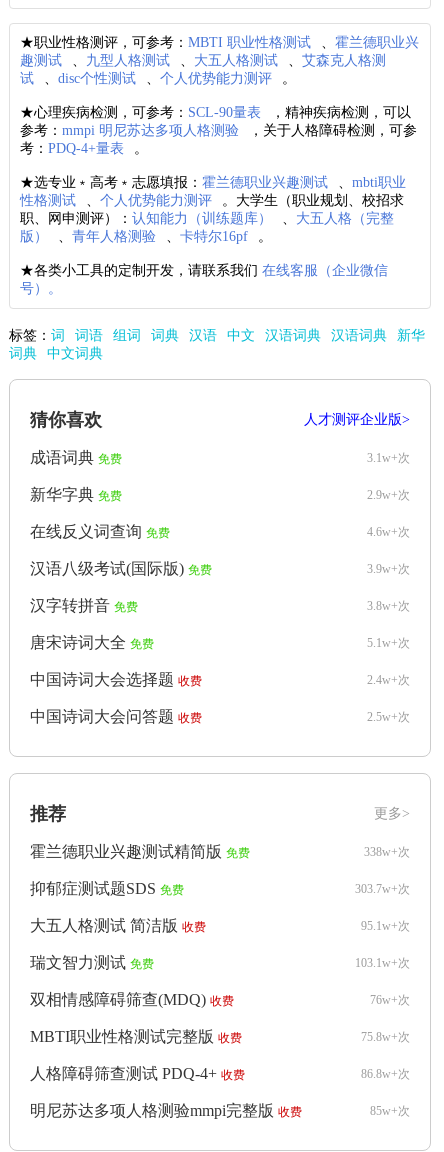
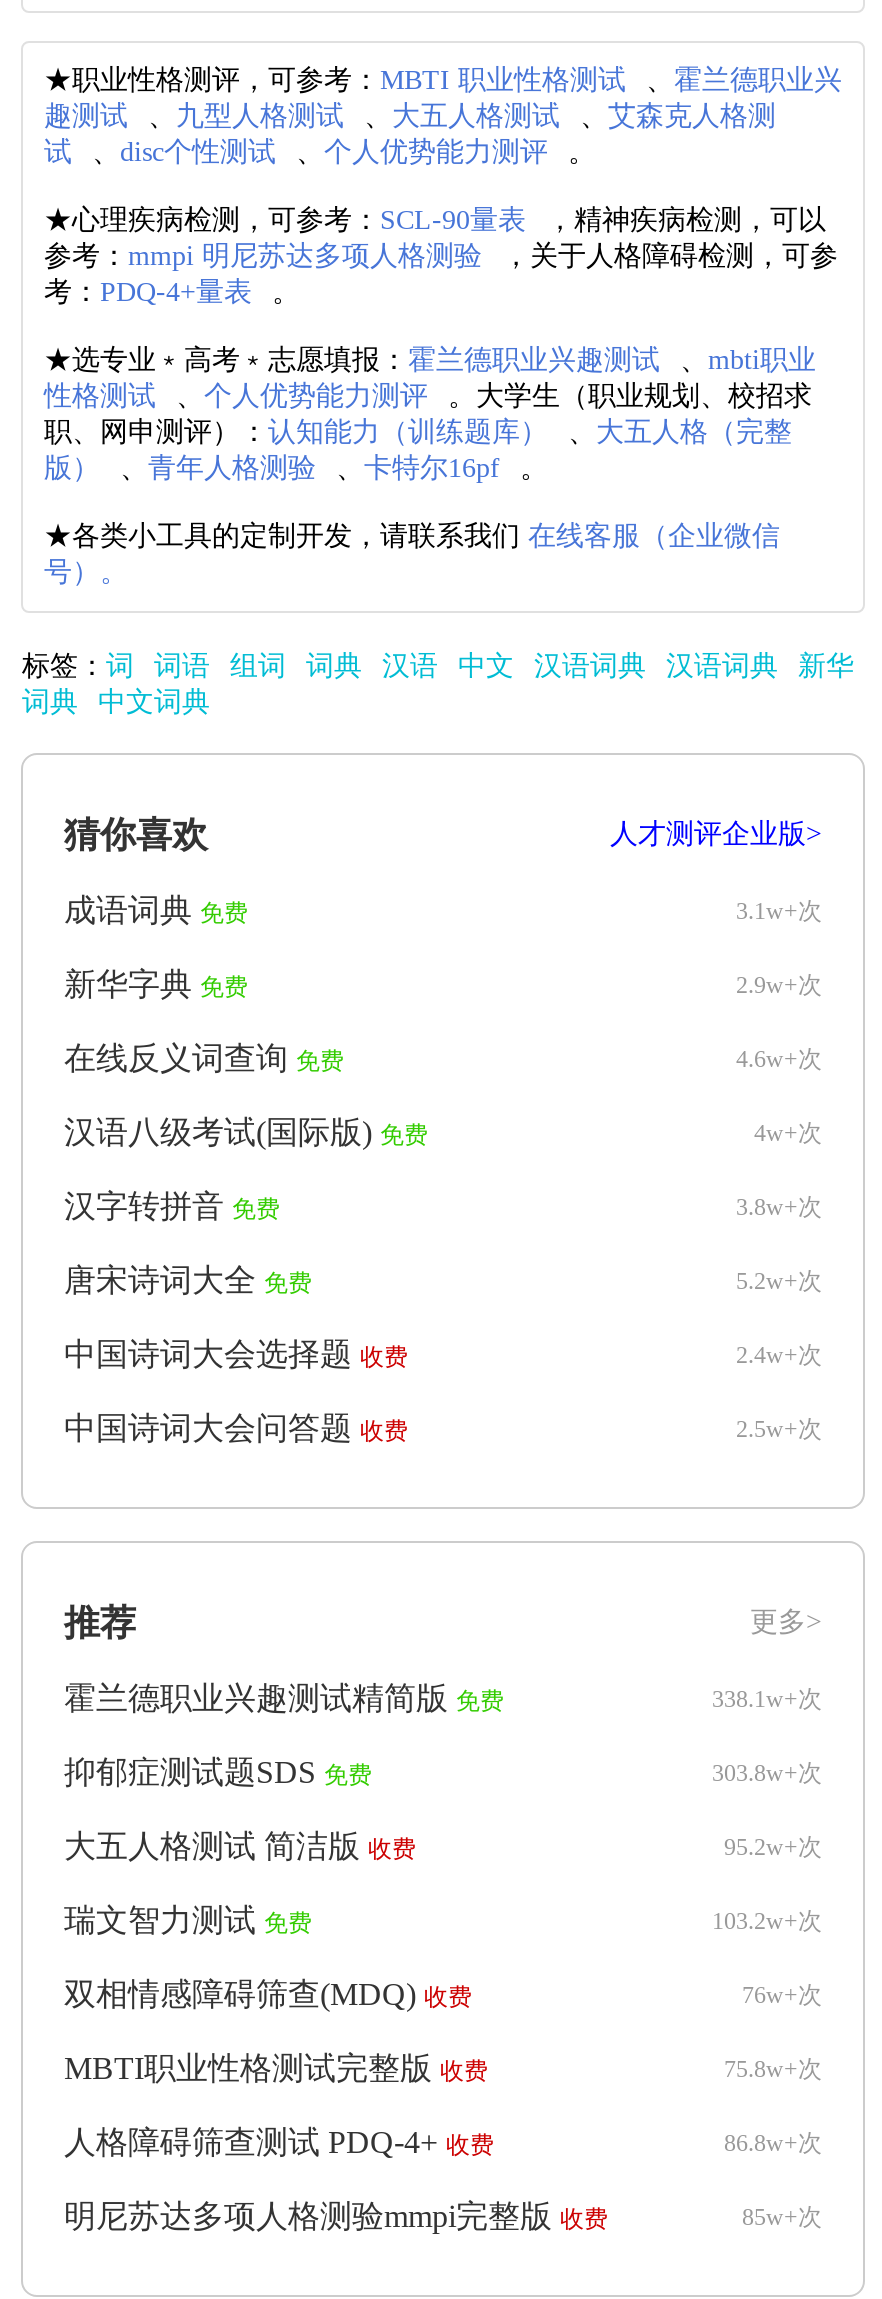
- 3.9w+次
+ 4w+次

- 5.1w+次
+ 5.2w+次

- 338w+次
+ 338.1w+次

- 303.7w+次
+ 303.8w+次

- 95.1w+次
+ 95.2w+次

- 103.1w+次
+ 103.2w+次
